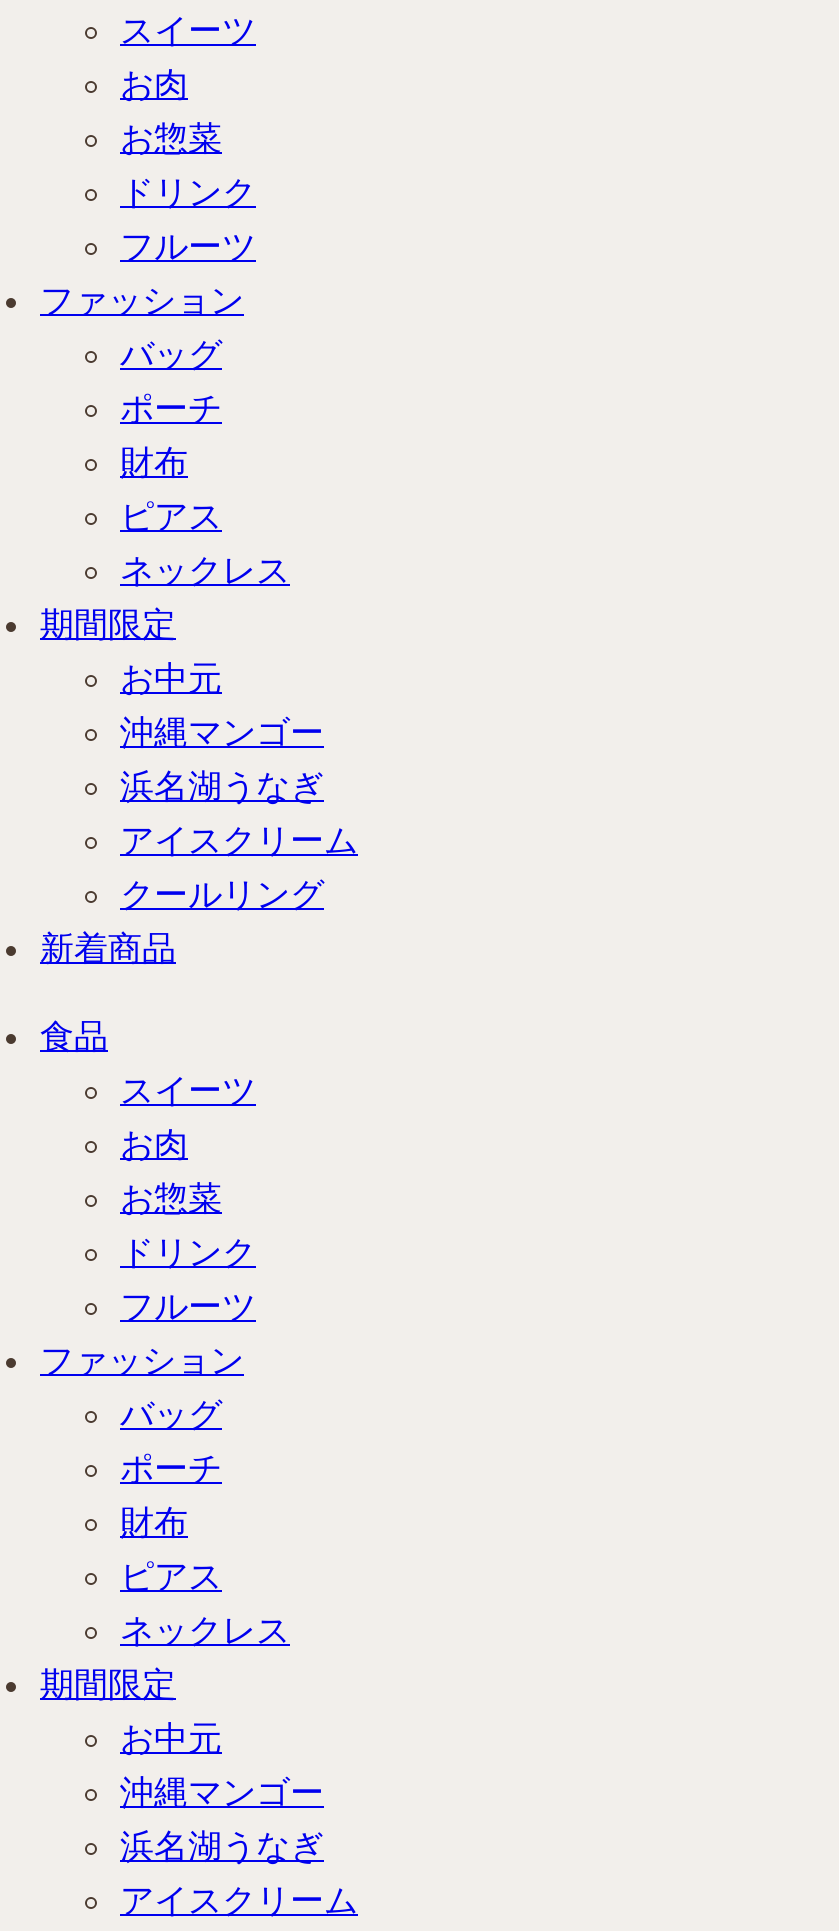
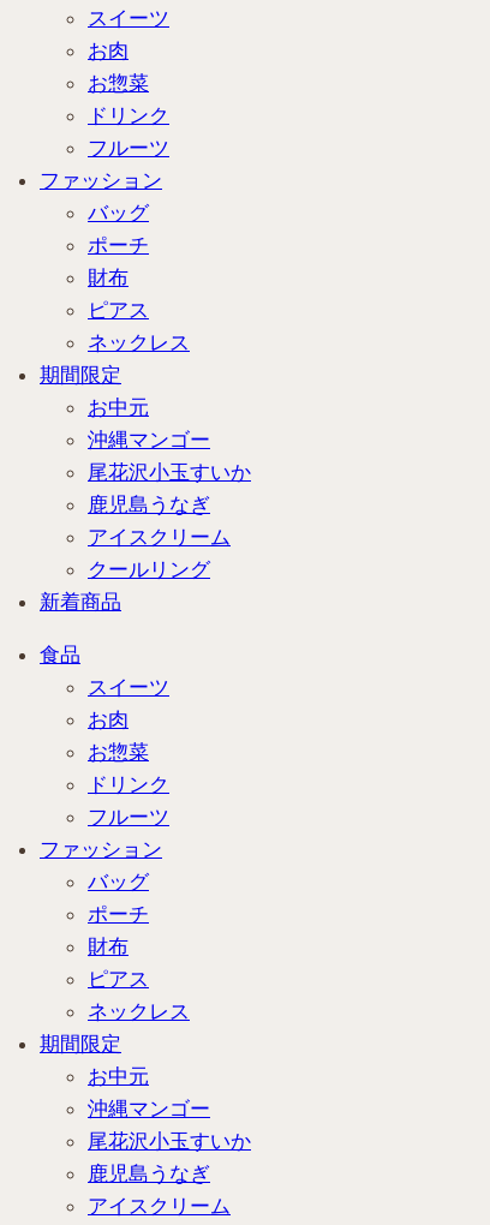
- 浜名湖うなぎ
+ 尾花沢小玉すいか
+ 鹿児島うなぎ

- 浜名湖うなぎ
+ 尾花沢小玉すいか
+ 鹿児島うなぎ
